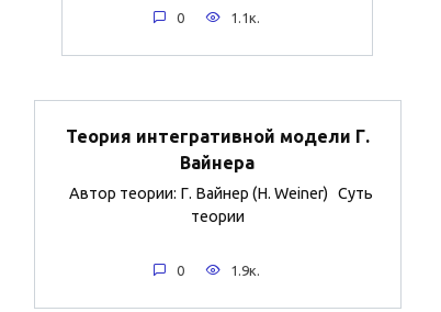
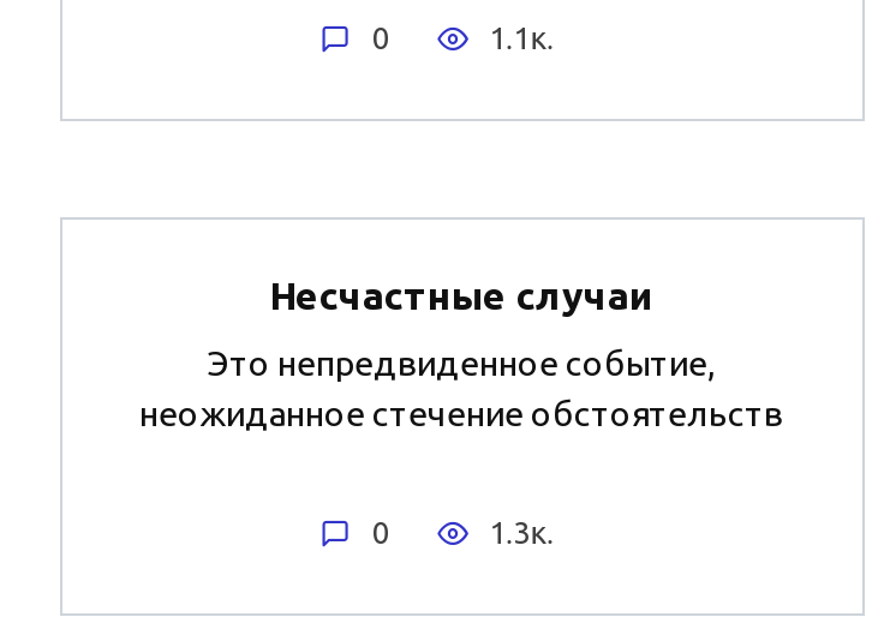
- Теория интегративной модели Г.
- Вайнера
+ Несчастные случаи

- Автор теории: Г. Вайнер (H. Weiner) Суть
- теории
+ Это непредвиденное событие,
+ неожиданное стечение обстоятельств

- 1.9к.
+ 1.3к.
